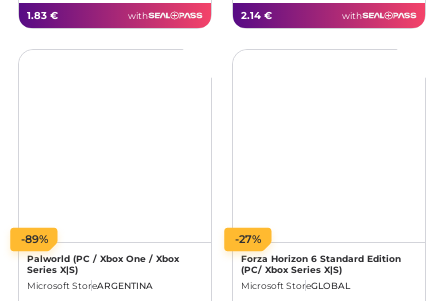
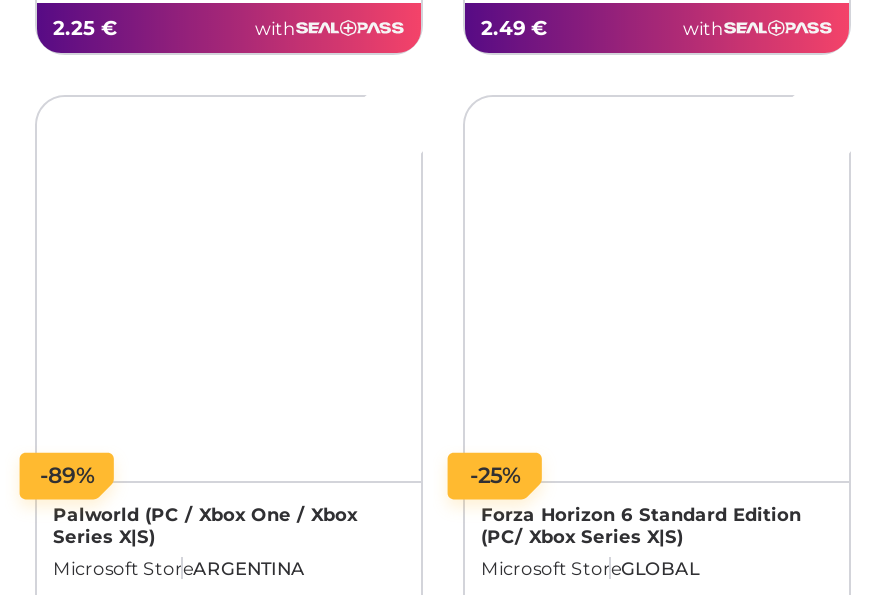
- 1.83 €
+ 2.25 €

- 2.14 €
+ 2.49 €

- -27%
+ -25%
